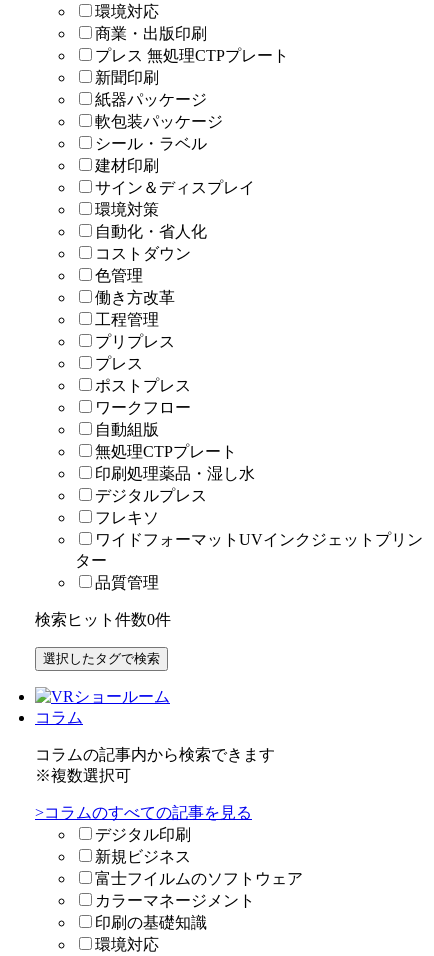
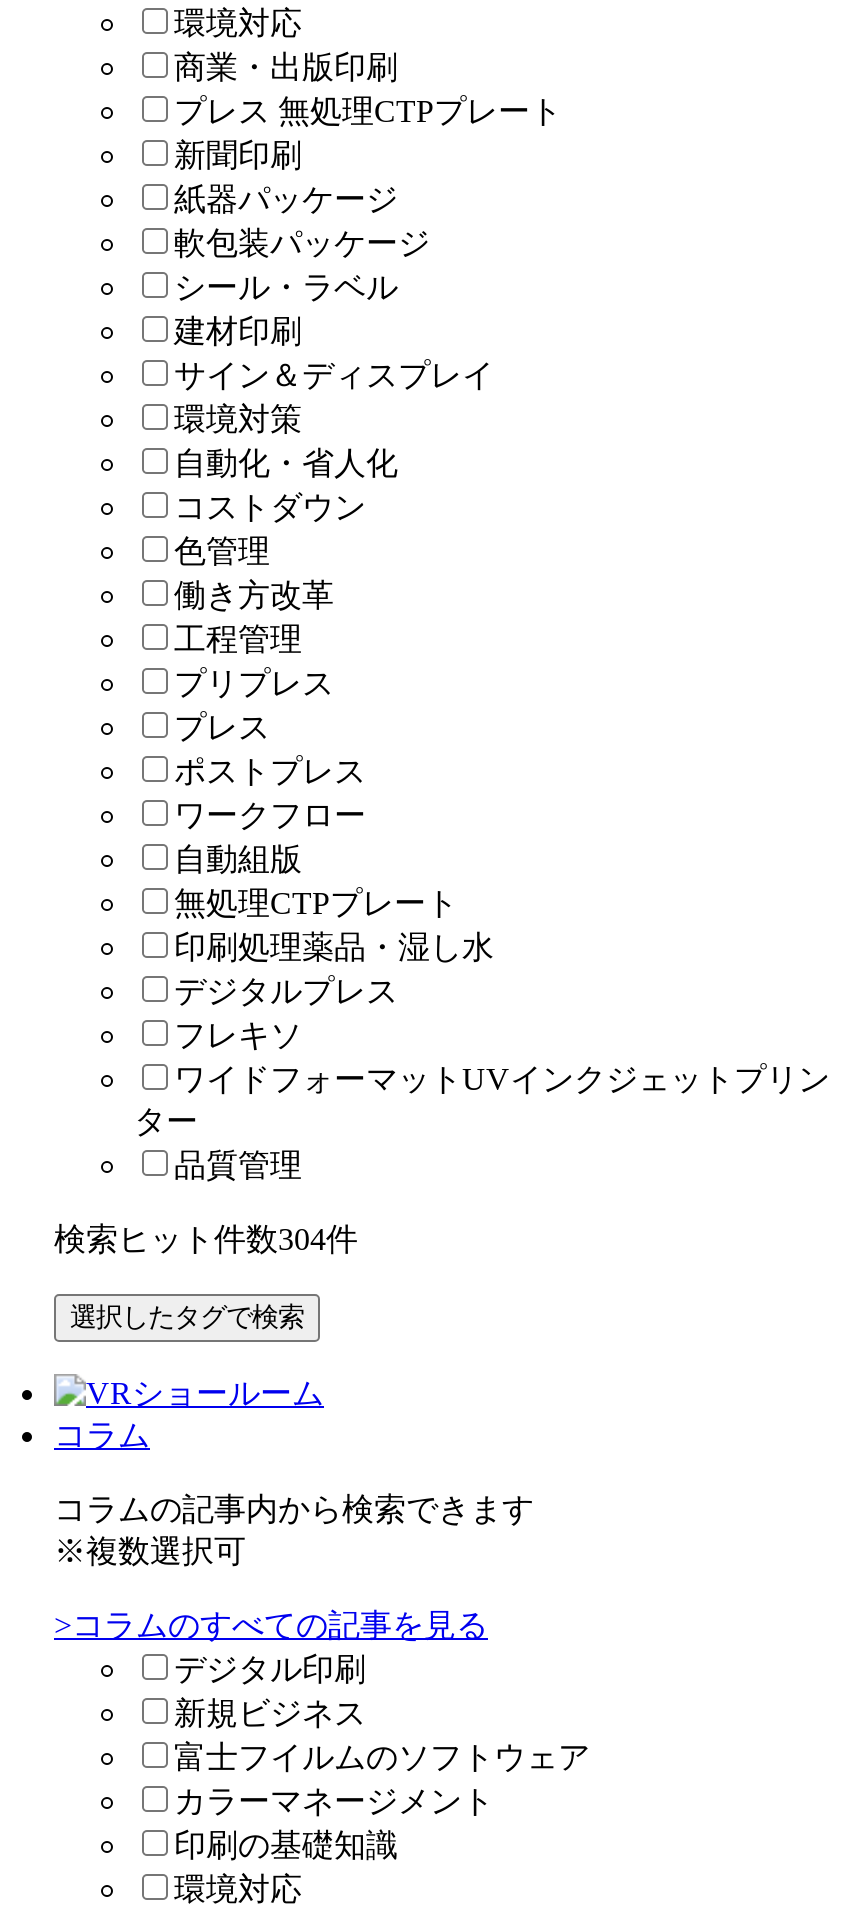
- 検索ヒット件数0件
+ 検索ヒット件数304件
